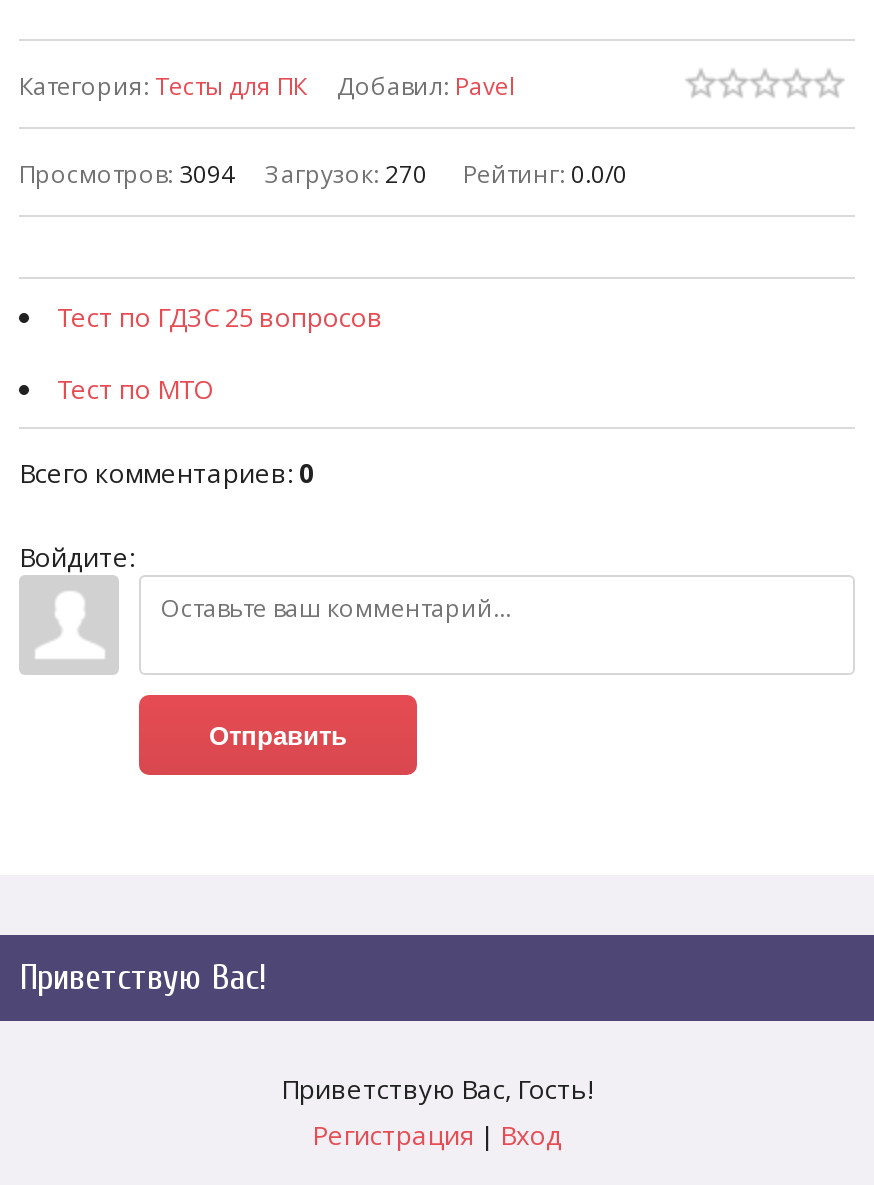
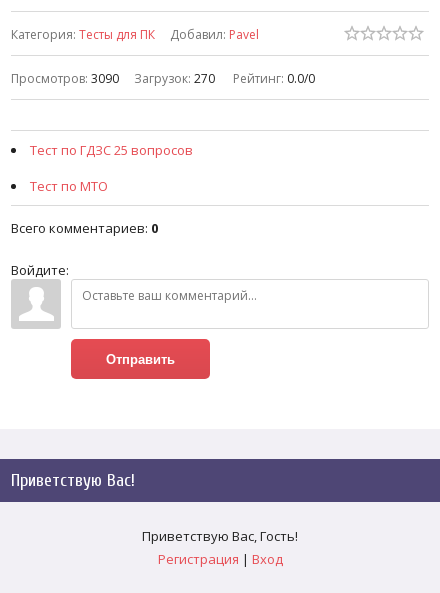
- Просмотров: 3094 Загрузок: 270 Рейтинг: 0.0/0
+ Просмотров: 3090 Загрузок: 270 Рейтинг: 0.0/0
